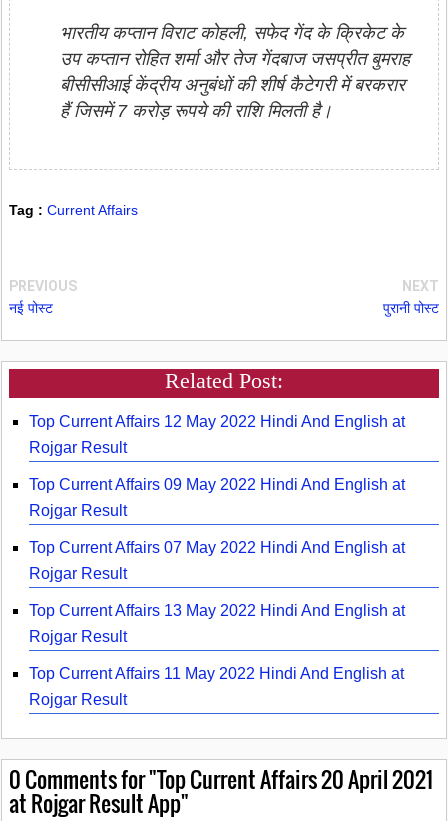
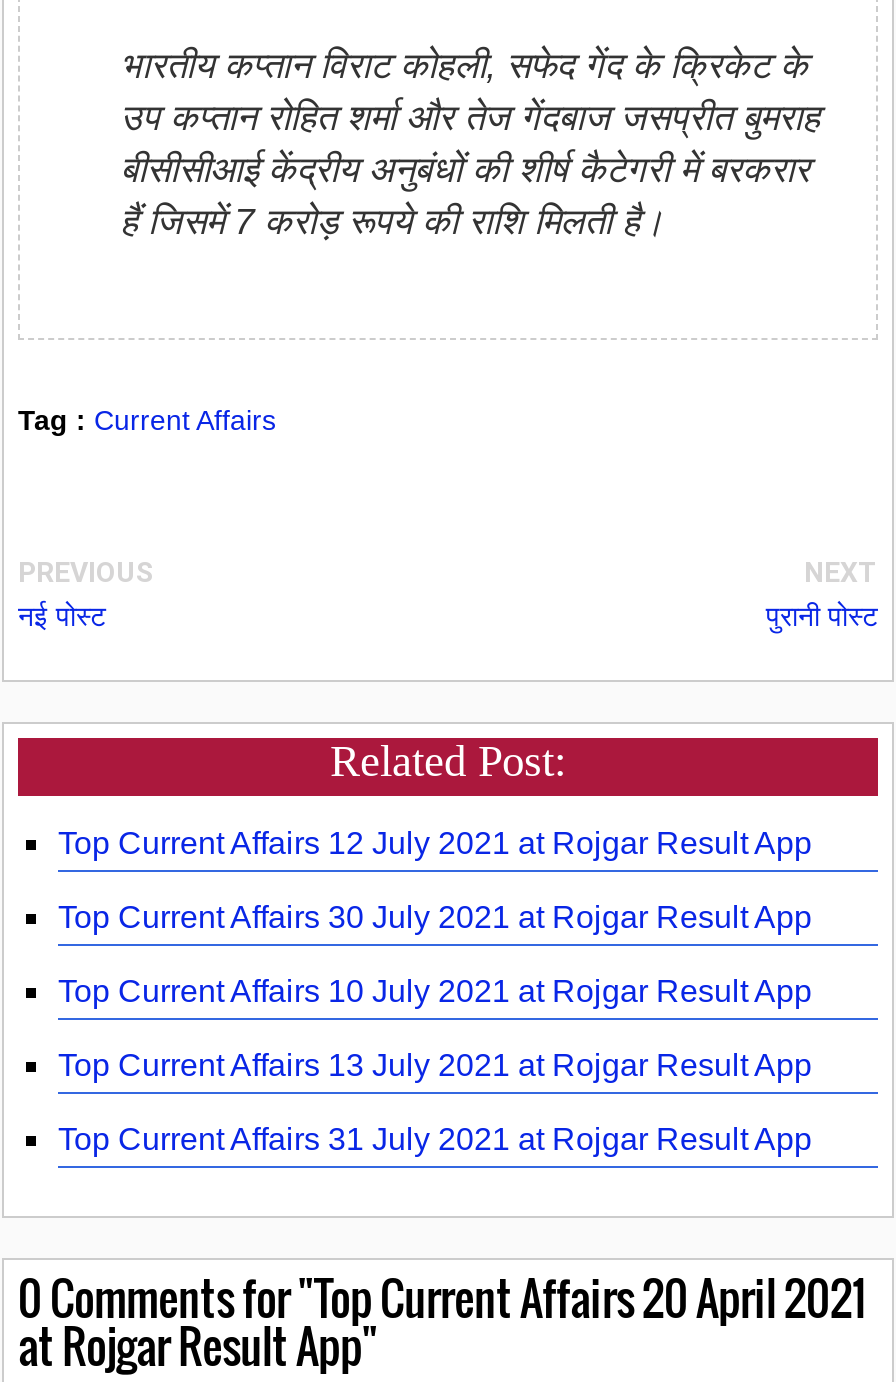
- Top Current Affairs 12 May 2022 Hindi And English at
- Rojgar Result
- Top Current Affairs 09 May 2022 Hindi And English at
- Rojgar Result
- Top Current Affairs 07 May 2022 Hindi And English at
- Rojgar Result
- Top Current Affairs 13 May 2022 Hindi And English at
- Rojgar Result
- Top Current Affairs 11 May 2022 Hindi And English at
- Rojgar Result
+ Top Current Affairs 12 July 2021 at Rojgar Result App
+ Top Current Affairs 30 July 2021 at Rojgar Result App
+ Top Current Affairs 10 July 2021 at Rojgar Result App
+ Top Current Affairs 13 July 2021 at Rojgar Result App
+ Top Current Affairs 31 July 2021 at Rojgar Result App
